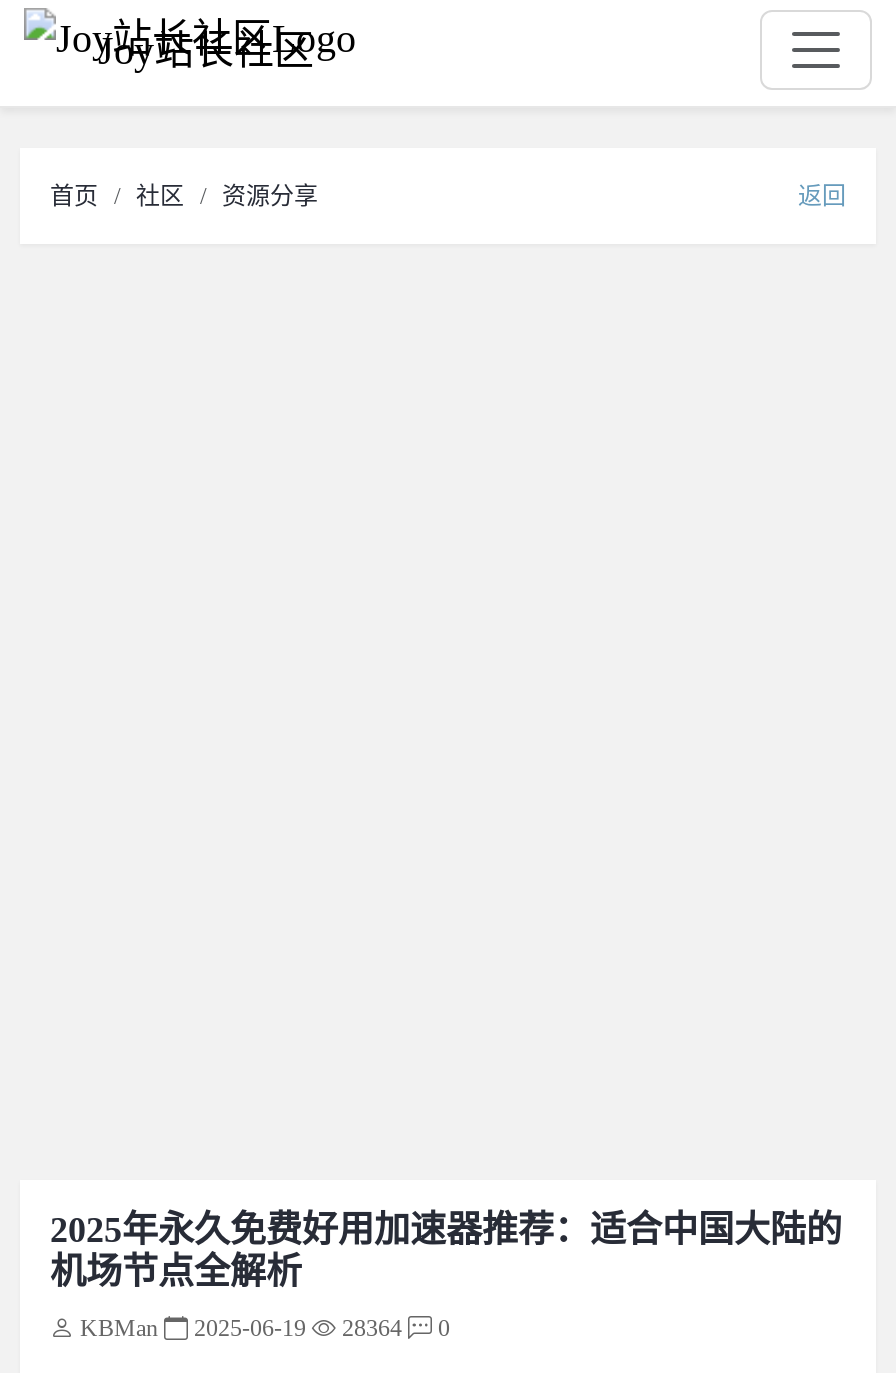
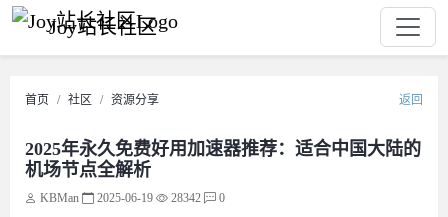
- 28364
+ 28342
